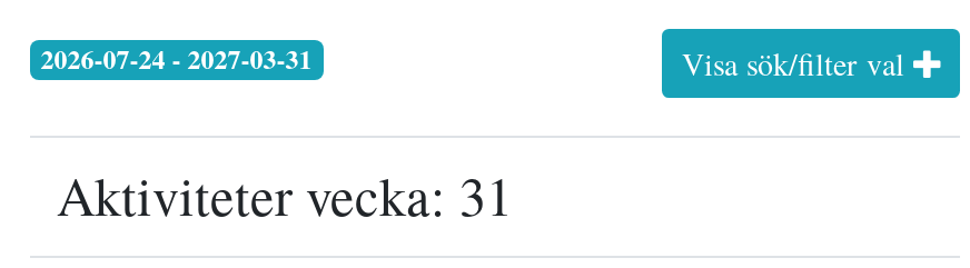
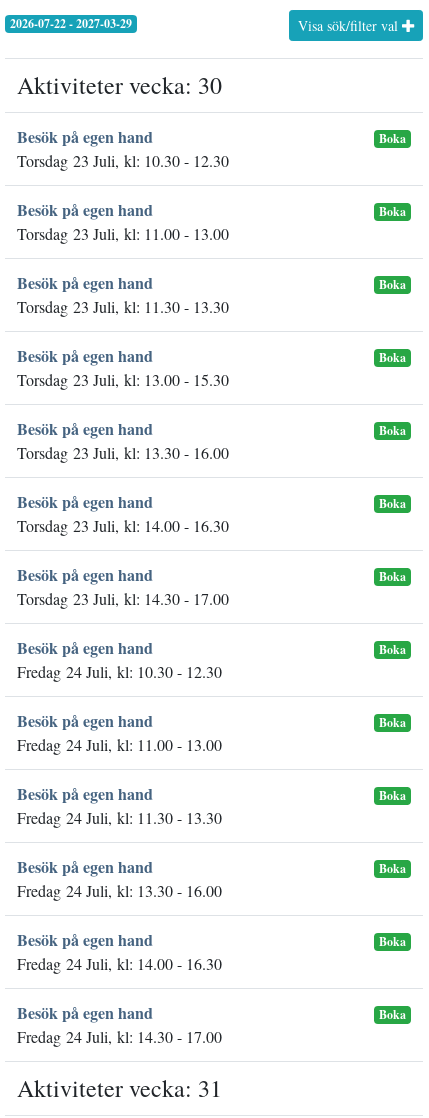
- 2026-07-24 - 2027-03-31
+ 2026-07-22 - 2027-03-29
+ Aktiviteter vecka: 30
+ Besök på egen hand
+ Boka
+ Torsdag 23 Juli, kl: 10.30 - 12.30
+ Besök på egen hand
+ Boka
+ Torsdag 23 Juli, kl: 11.00 - 13.00
+ Besök på egen hand
+ Boka
+ Torsdag 23 Juli, kl: 11.30 - 13.30
+ Besök på egen hand
+ Boka
+ Torsdag 23 Juli, kl: 13.00 - 15.30
+ Besök på egen hand
+ Boka
+ Torsdag 23 Juli, kl: 13.30 - 16.00
+ Besök på egen hand
+ Boka
+ Torsdag 23 Juli, kl: 14.00 - 16.30
+ Besök på egen hand
+ Boka
+ Torsdag 23 Juli, kl: 14.30 - 17.00
+ Besök på egen hand
+ Boka
+ Fredag 24 Juli, kl: 10.30 - 12.30
+ Besök på egen hand
+ Boka
+ Fredag 24 Juli, kl: 11.00 - 13.00
+ Besök på egen hand
+ Boka
+ Fredag 24 Juli, kl: 11.30 - 13.30
+ Besök på egen hand
+ Boka
+ Fredag 24 Juli, kl: 13.30 - 16.00
+ Besök på egen hand
+ Boka
+ Fredag 24 Juli, kl: 14.00 - 16.30
+ Besök på egen hand
+ Boka
+ Fredag 24 Juli, kl: 14.30 - 17.00
